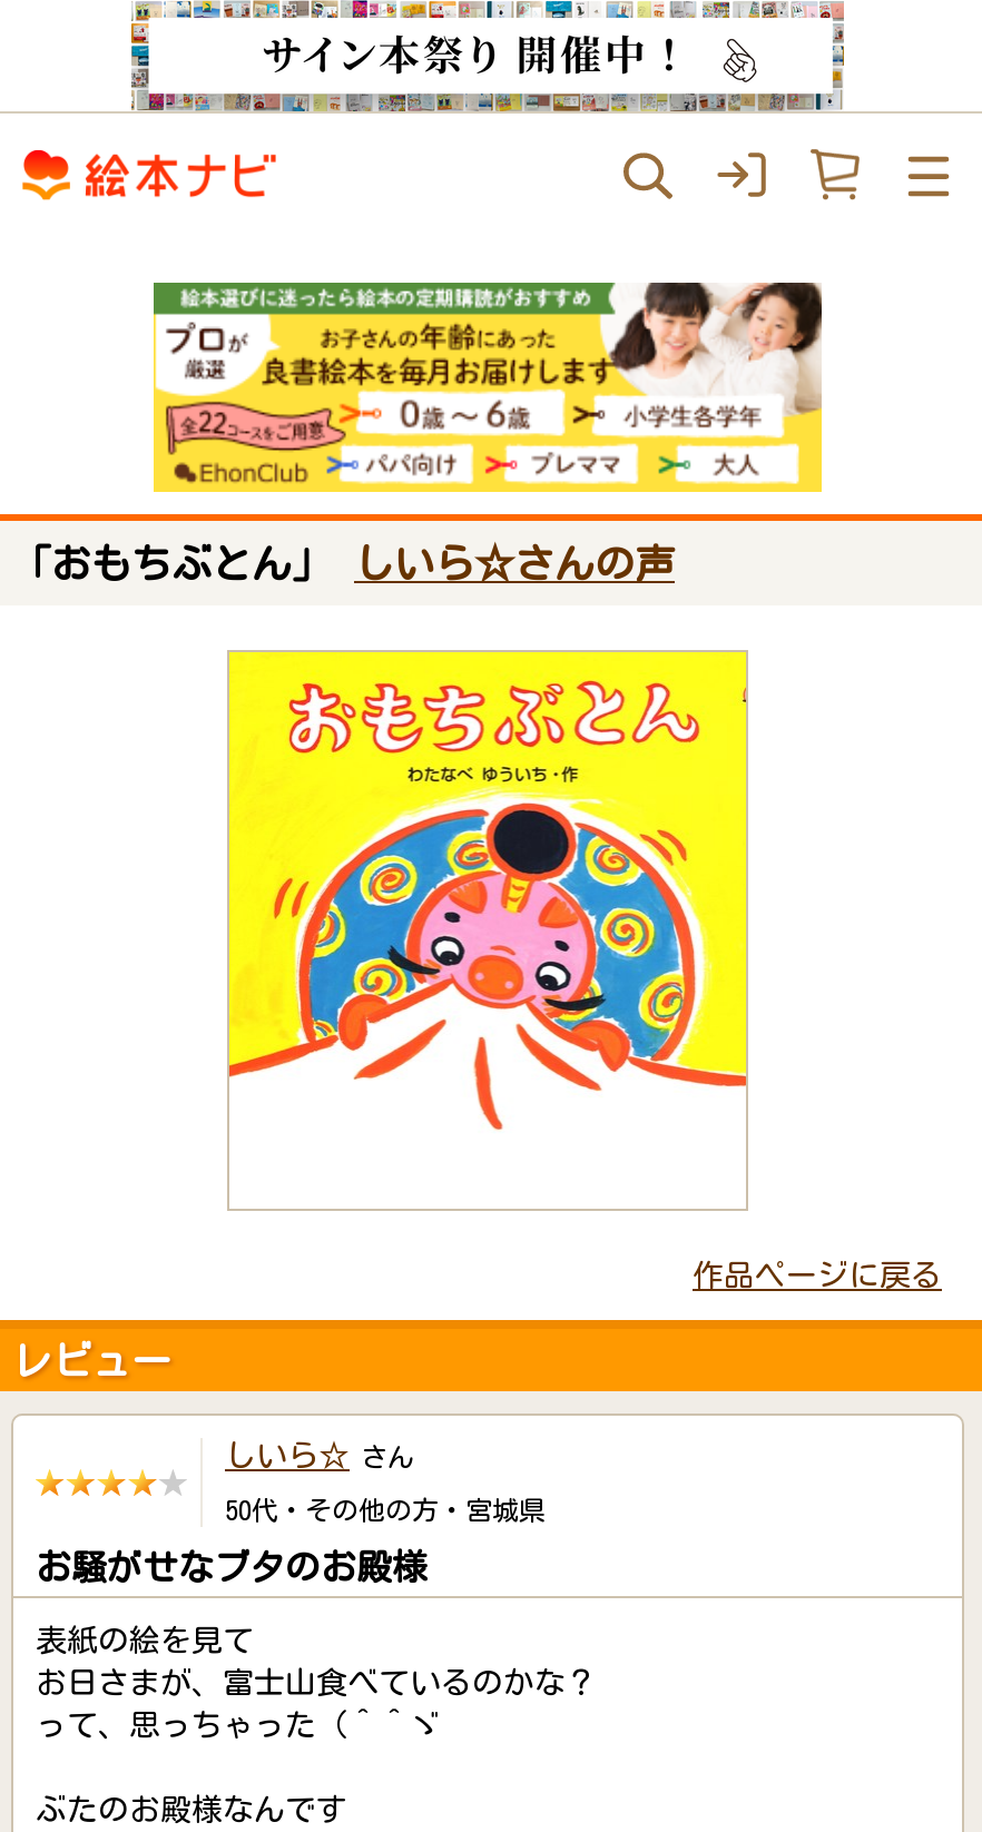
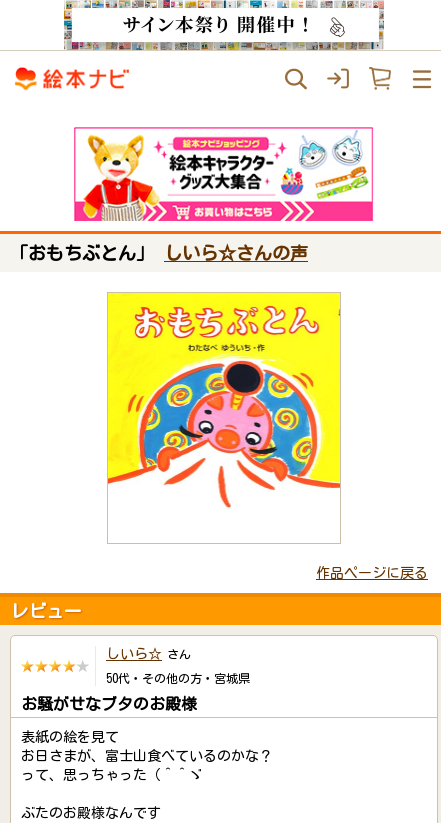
- [image]
+ [image]
